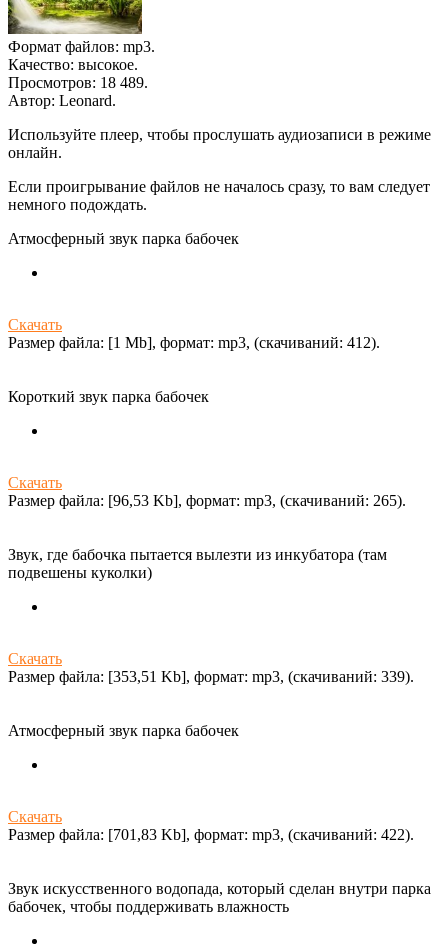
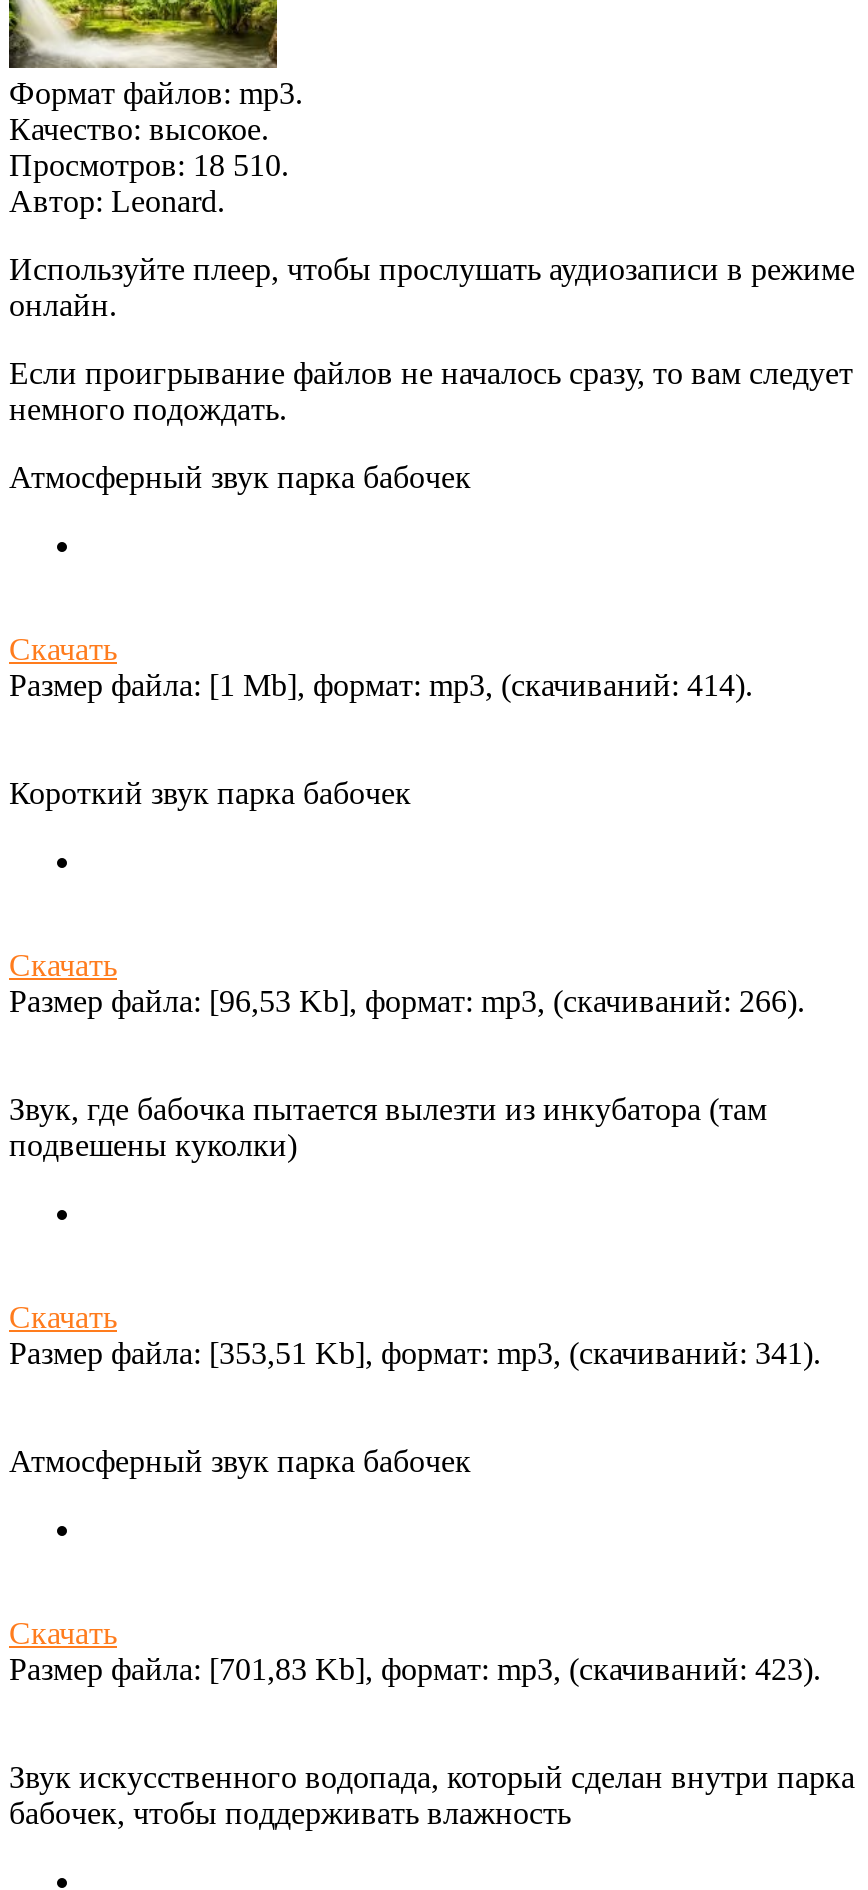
- Просмотров: 18 489.
+ Просмотров: 18 510.

- Размер файла: [1 Mb], формат: mp3, (cкачиваний: 412).
+ Размер файла: [1 Mb], формат: mp3, (cкачиваний: 414).

- Размер файла: [96,53 Kb], формат: mp3, (cкачиваний: 265).
+ Размер файла: [96,53 Kb], формат: mp3, (cкачиваний: 266).

- Размер файла: [353,51 Kb], формат: mp3, (cкачиваний: 339).
+ Размер файла: [353,51 Kb], формат: mp3, (cкачиваний: 341).

- Размер файла: [701,83 Kb], формат: mp3, (cкачиваний: 422).
+ Размер файла: [701,83 Kb], формат: mp3, (cкачиваний: 423).
